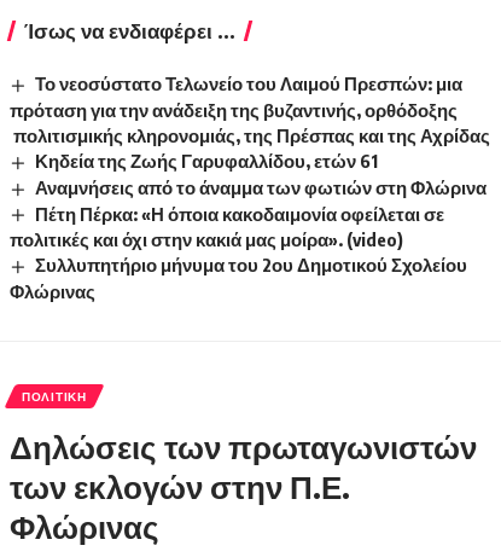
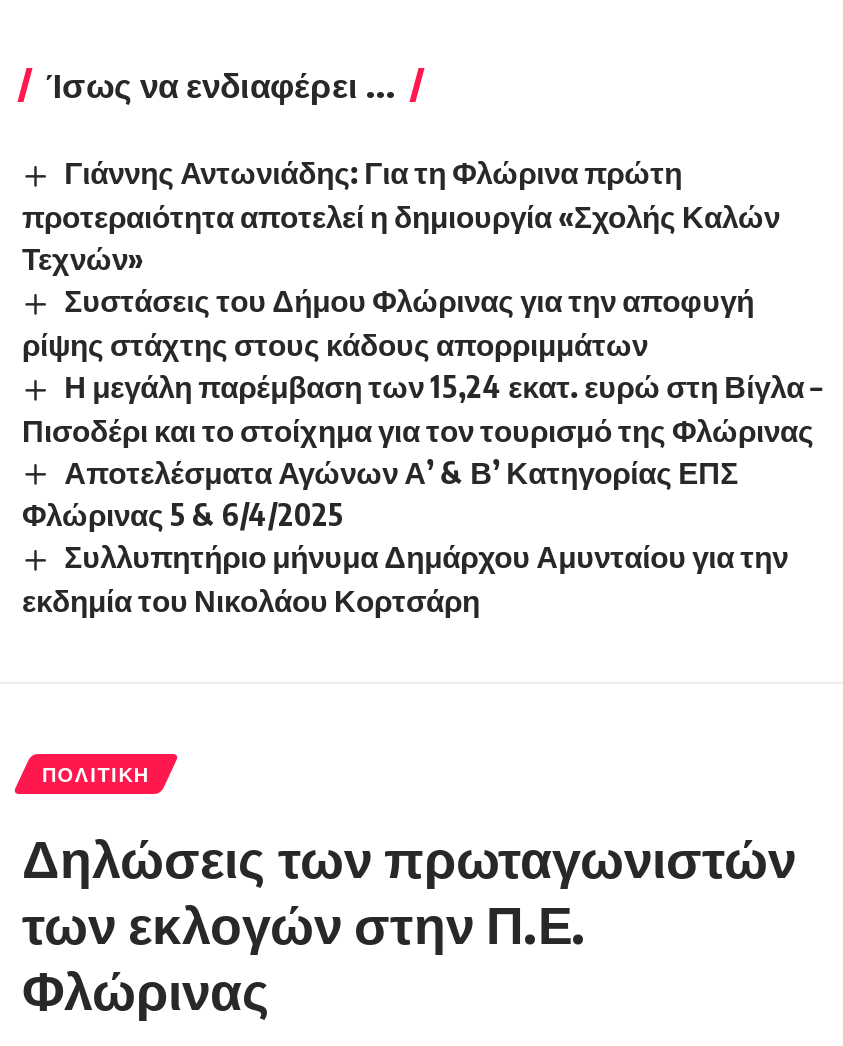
- Το νεοσύστατο Τελωνείο του Λαιμού Πρεσπών: μια
- πρόταση για την ανάδειξη της βυζαντινής, ορθόδοξης
- πολιτισμικής κληρονομιάς, της Πρέσπας και της Αχρίδας
- Κηδεία της Ζωής Γαρυφαλλίδου, ετών 61
- Αναμνήσεις από το άναμμα των φωτιών στη Φλώρινα
- Πέτη Πέρκα: «Η όποια κακοδαιμονία οφείλεται σε
- πολιτικές και όχι στην κακιά μας μοίρα». (video)
- Συλλυπητήριο μήνυμα του 2ου Δημοτικού Σχολείου
- Φλώρινας
+ Γιάννης Αντωνιάδης: Για τη Φλώρινα πρώτη
+ προτεραιότητα αποτελεί η δημιουργία «Σχολής Καλών
+ Τεχνών»
+ Συστάσεις του Δήμου Φλώρινας για την αποφυγή
+ ρίψης στάχτης στους κάδους απορριμμάτων
+ Η μεγάλη παρέμβαση των 15,24 εκατ. ευρώ στη Βίγλα –
+ Πισοδέρι και το στοίχημα για τον τουρισμό της Φλώρινας
+ Αποτελέσματα Αγώνων Α’ & Β’ Κατηγορίας ΕΠΣ
+ Φλώρινας 5 & 6/4/2025
+ Συλλυπητήριο μήνυμα Δημάρχου Αμυνταίου για την
+ εκδημία του Νικολάου Κορτσάρη
